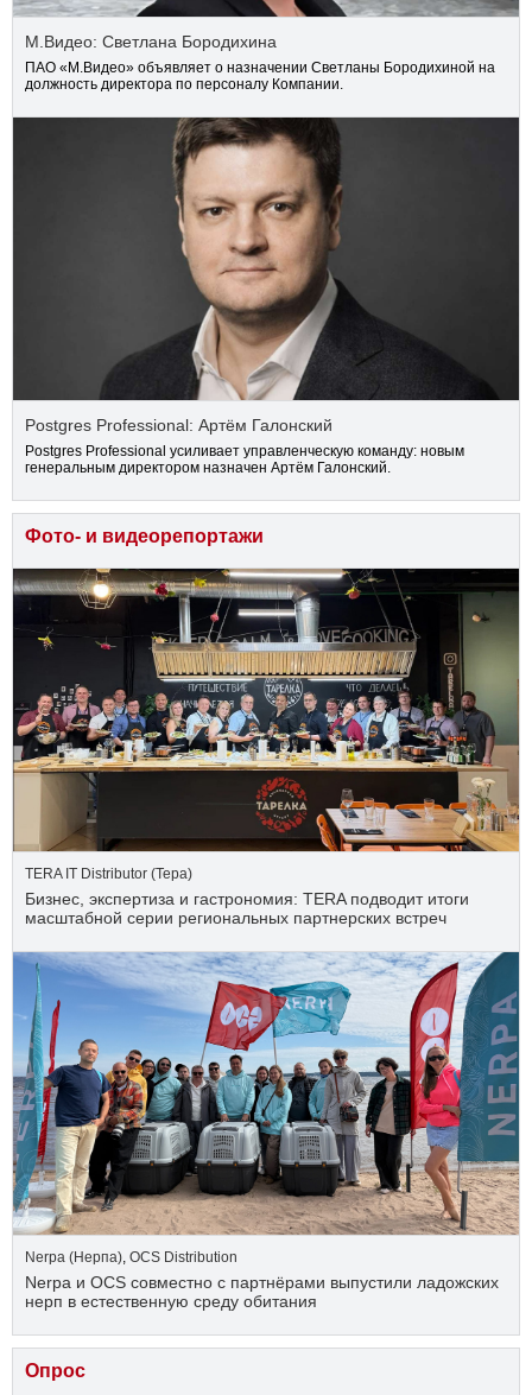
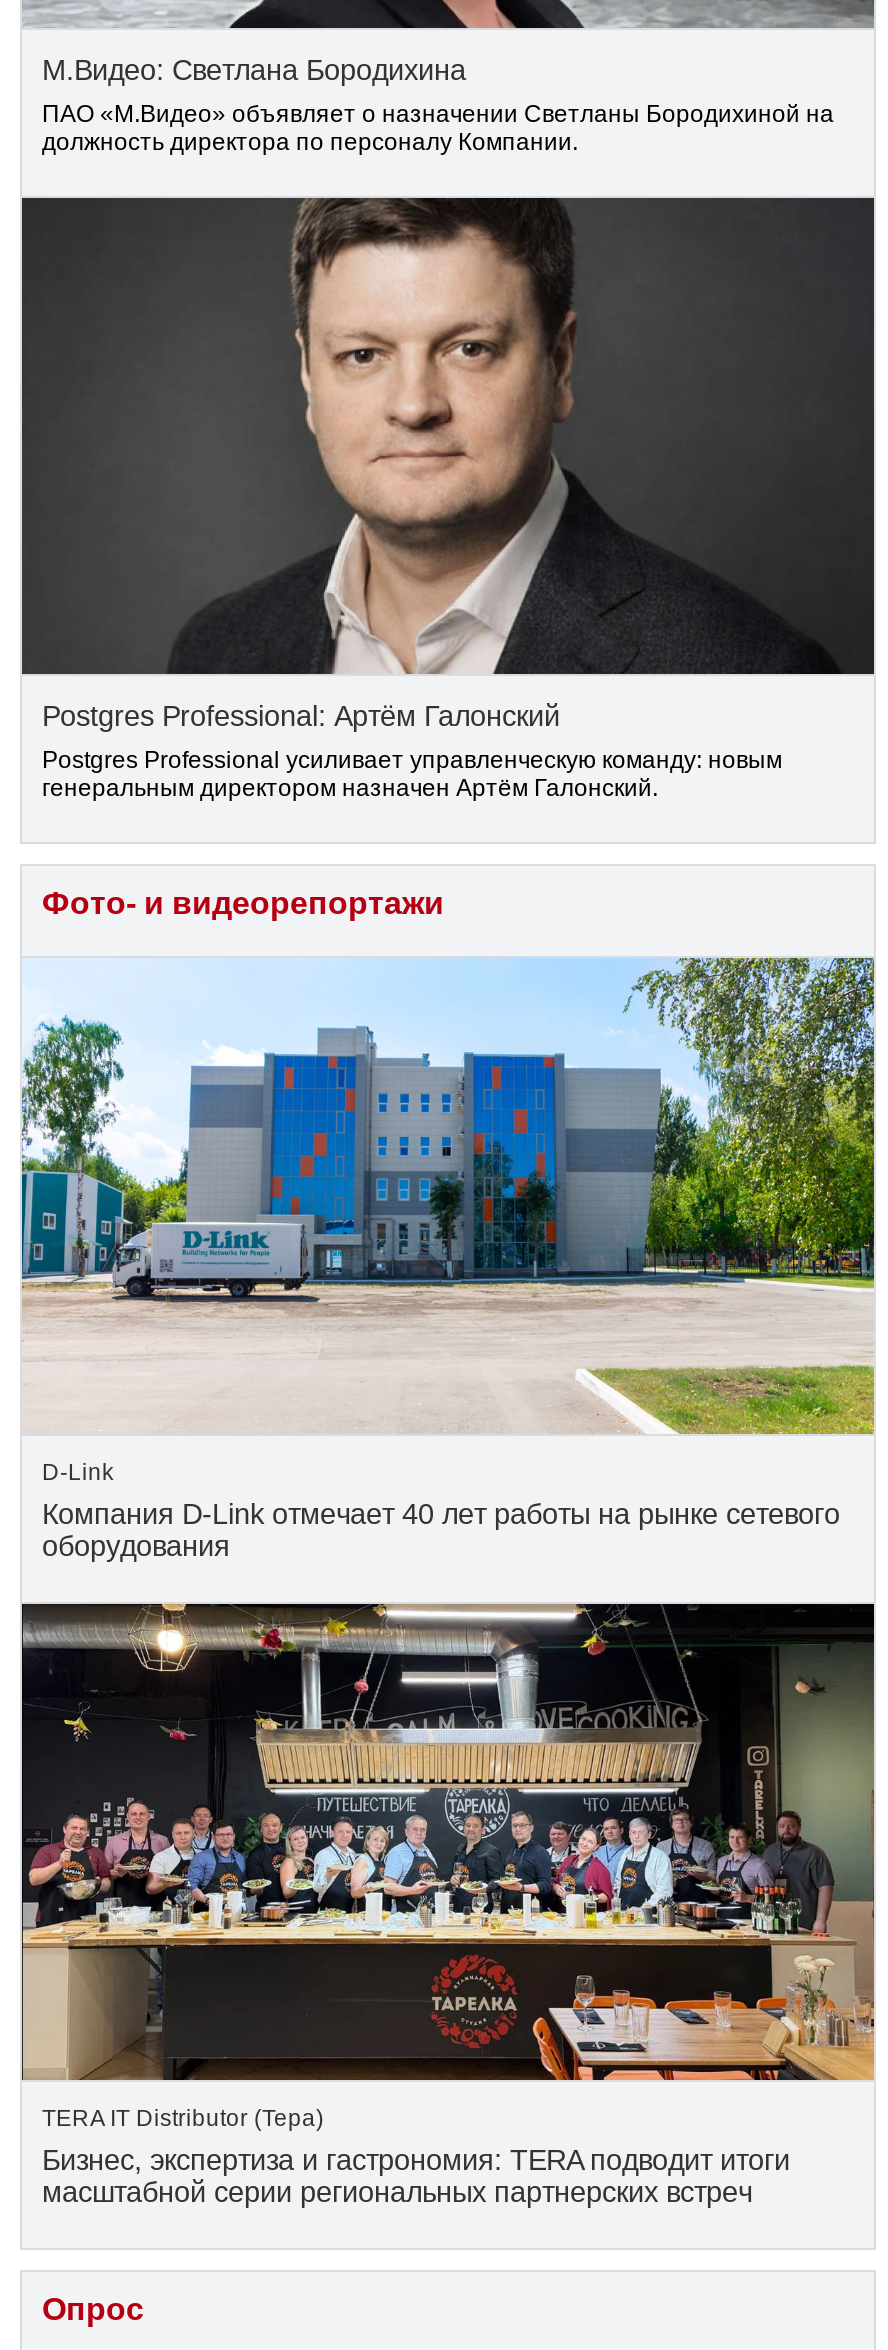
+ [image]
+ D-Link
+ Компания D-Link отмечает 40 лет работы на рынке сетевого
+ оборудования

moved down: [image] | TERA IT Distributor (Тера) | Бизнес, экспертиза и гастрономия: TERA подводит итоги | масштабной серии региональных партнерских встреч

- [image]
- Nerpa (Нерпа), OCS Distribution
- Nerpa и OCS совместно с партнёрами выпустили ладожских
- нерп в естественную среду обитания
